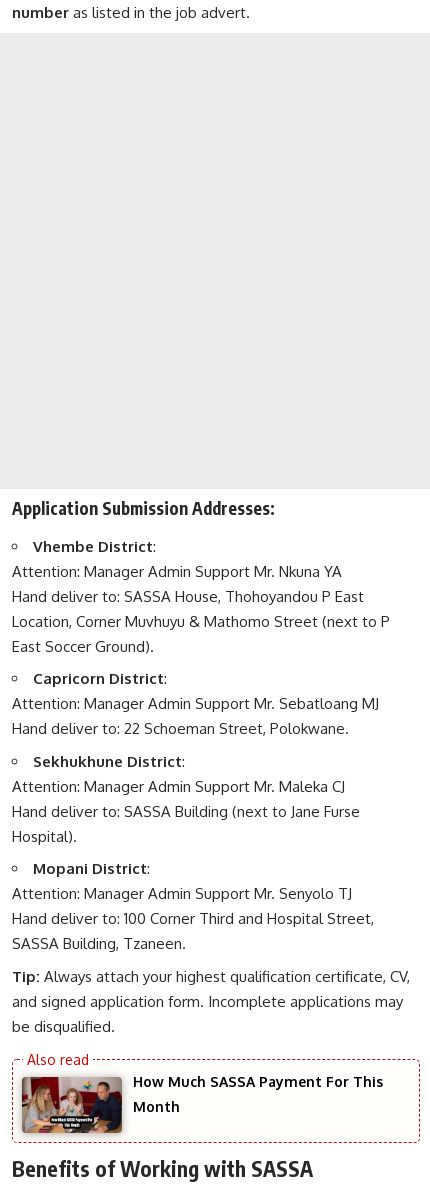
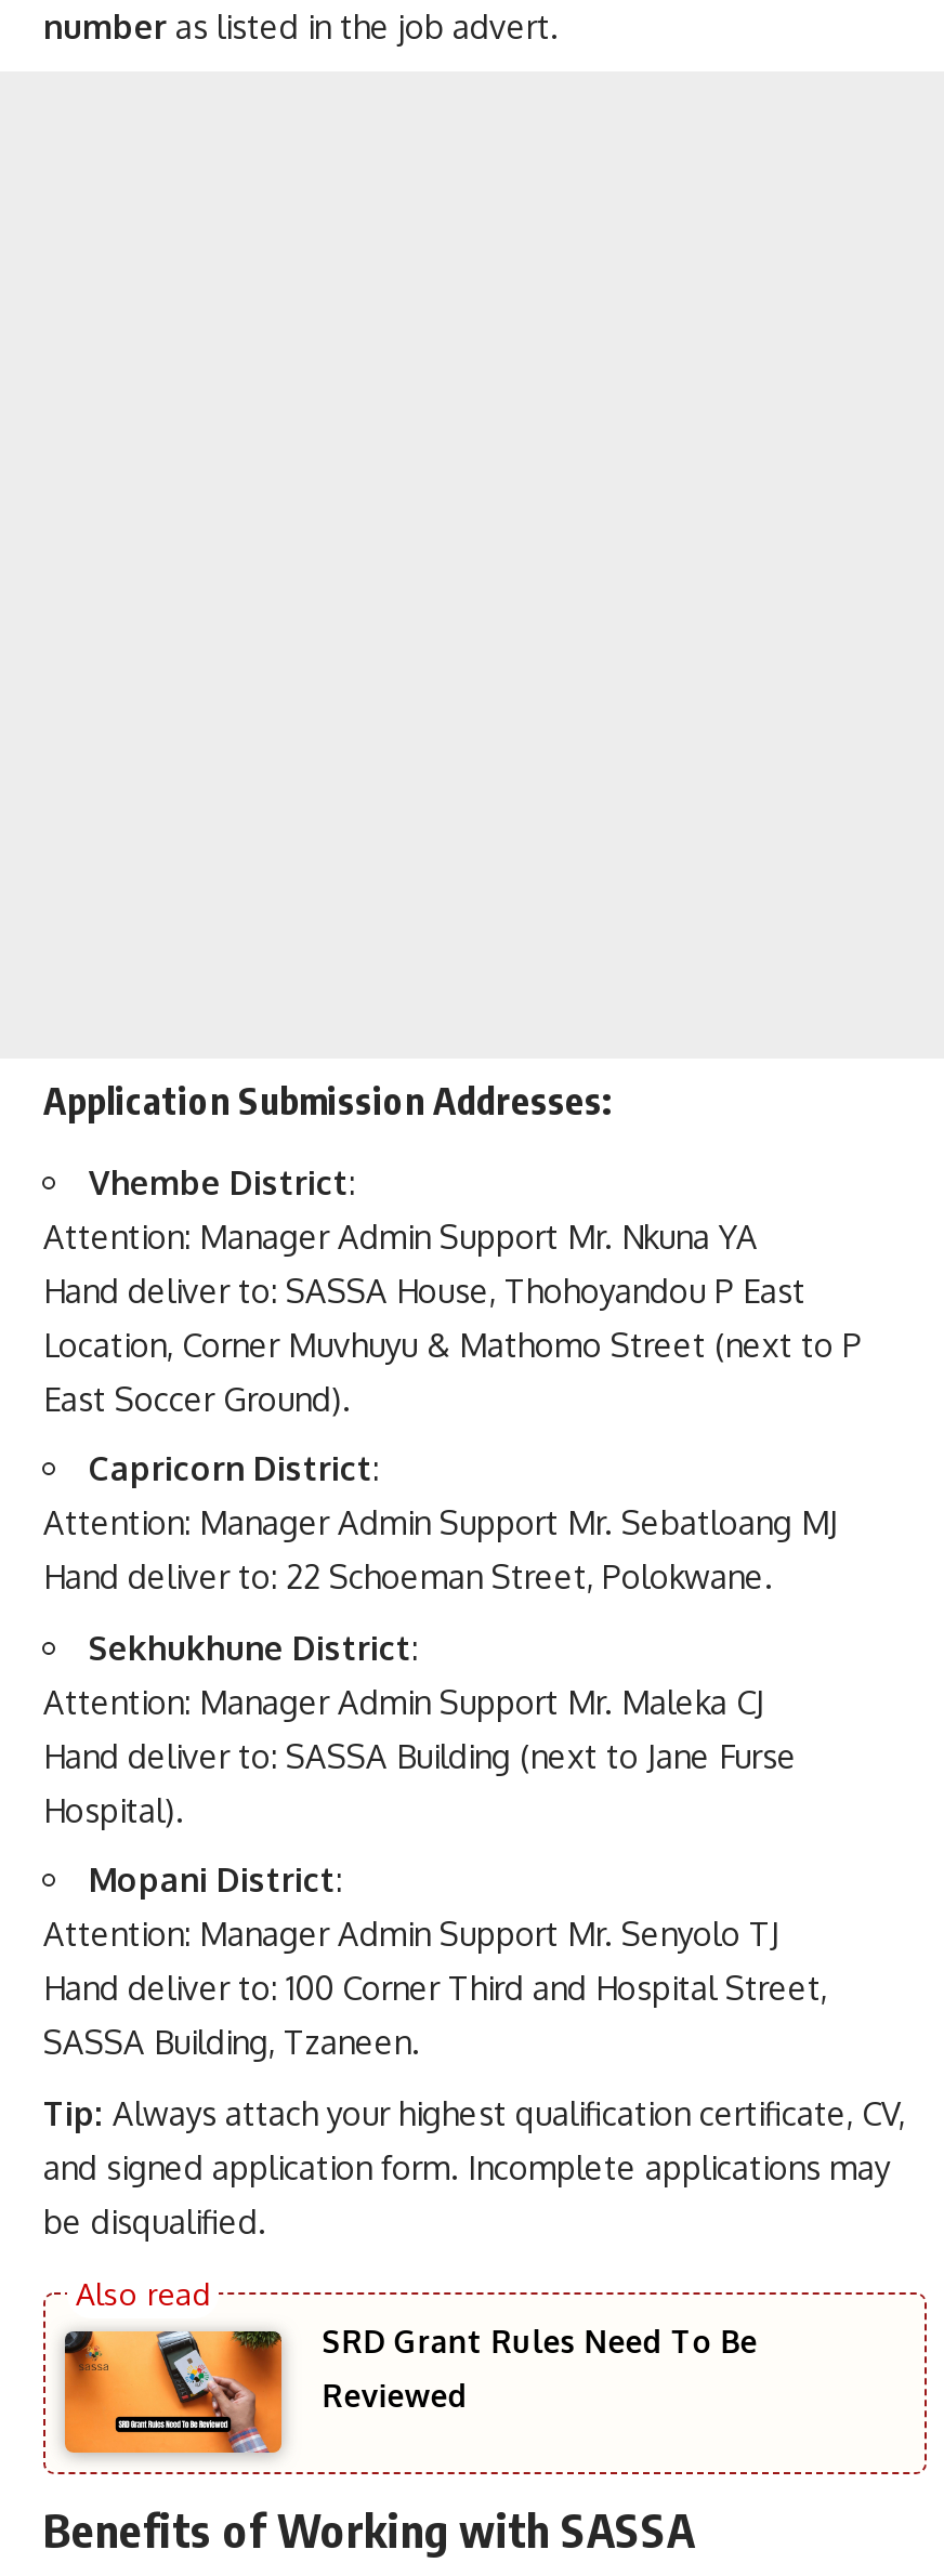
- [image]
- How Much SASSA Payment For This
+ [image]
+ SRD Grant Rules Need To Be

- Month
+ Reviewed
